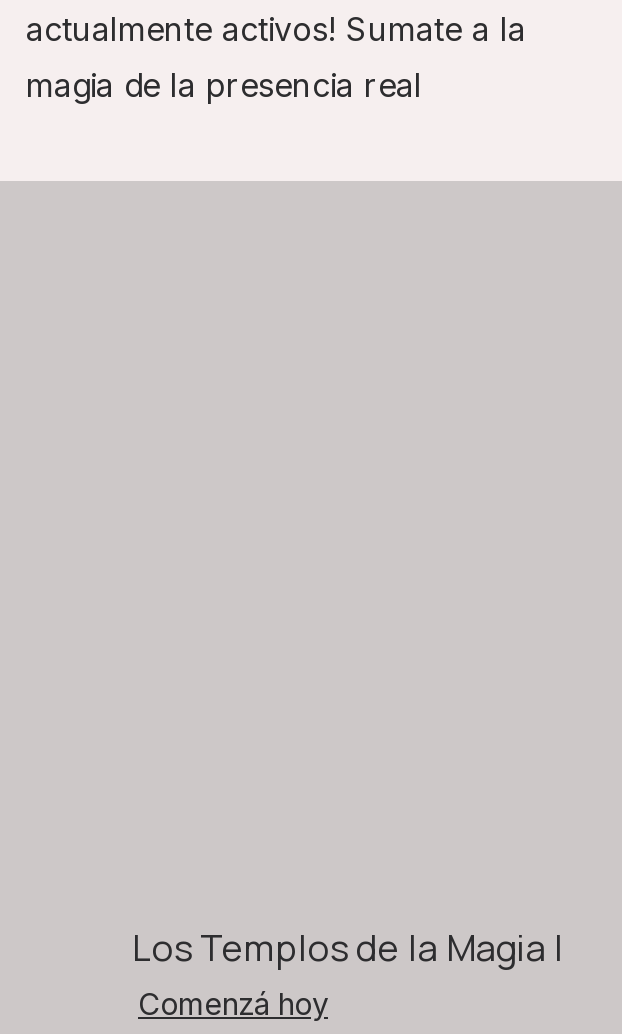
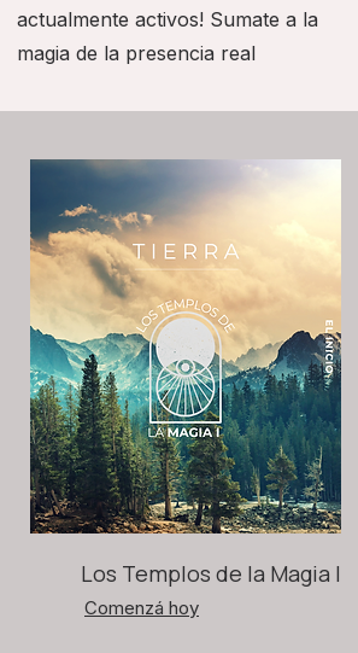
+ [image]
